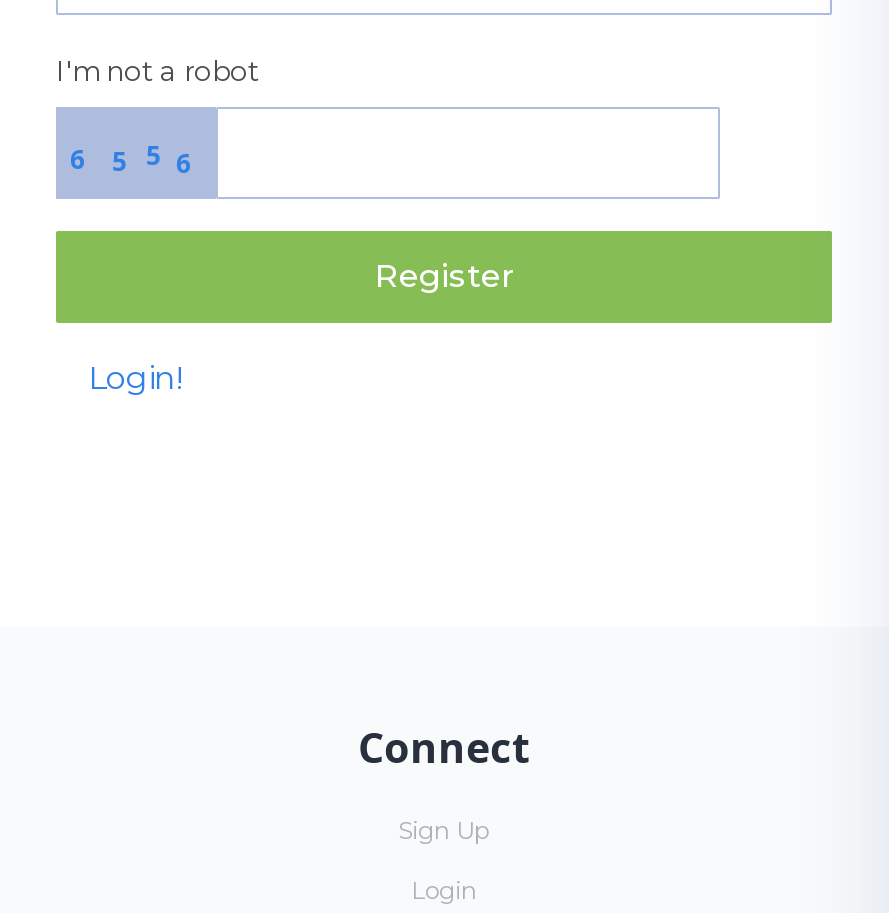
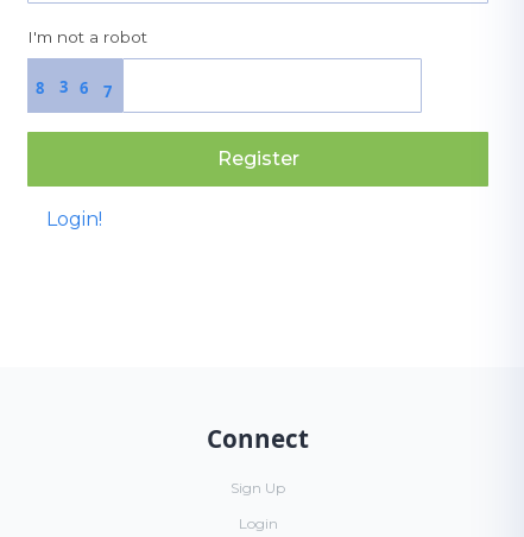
- 5
+ 3

- 5 6
+ 8
+ 7
